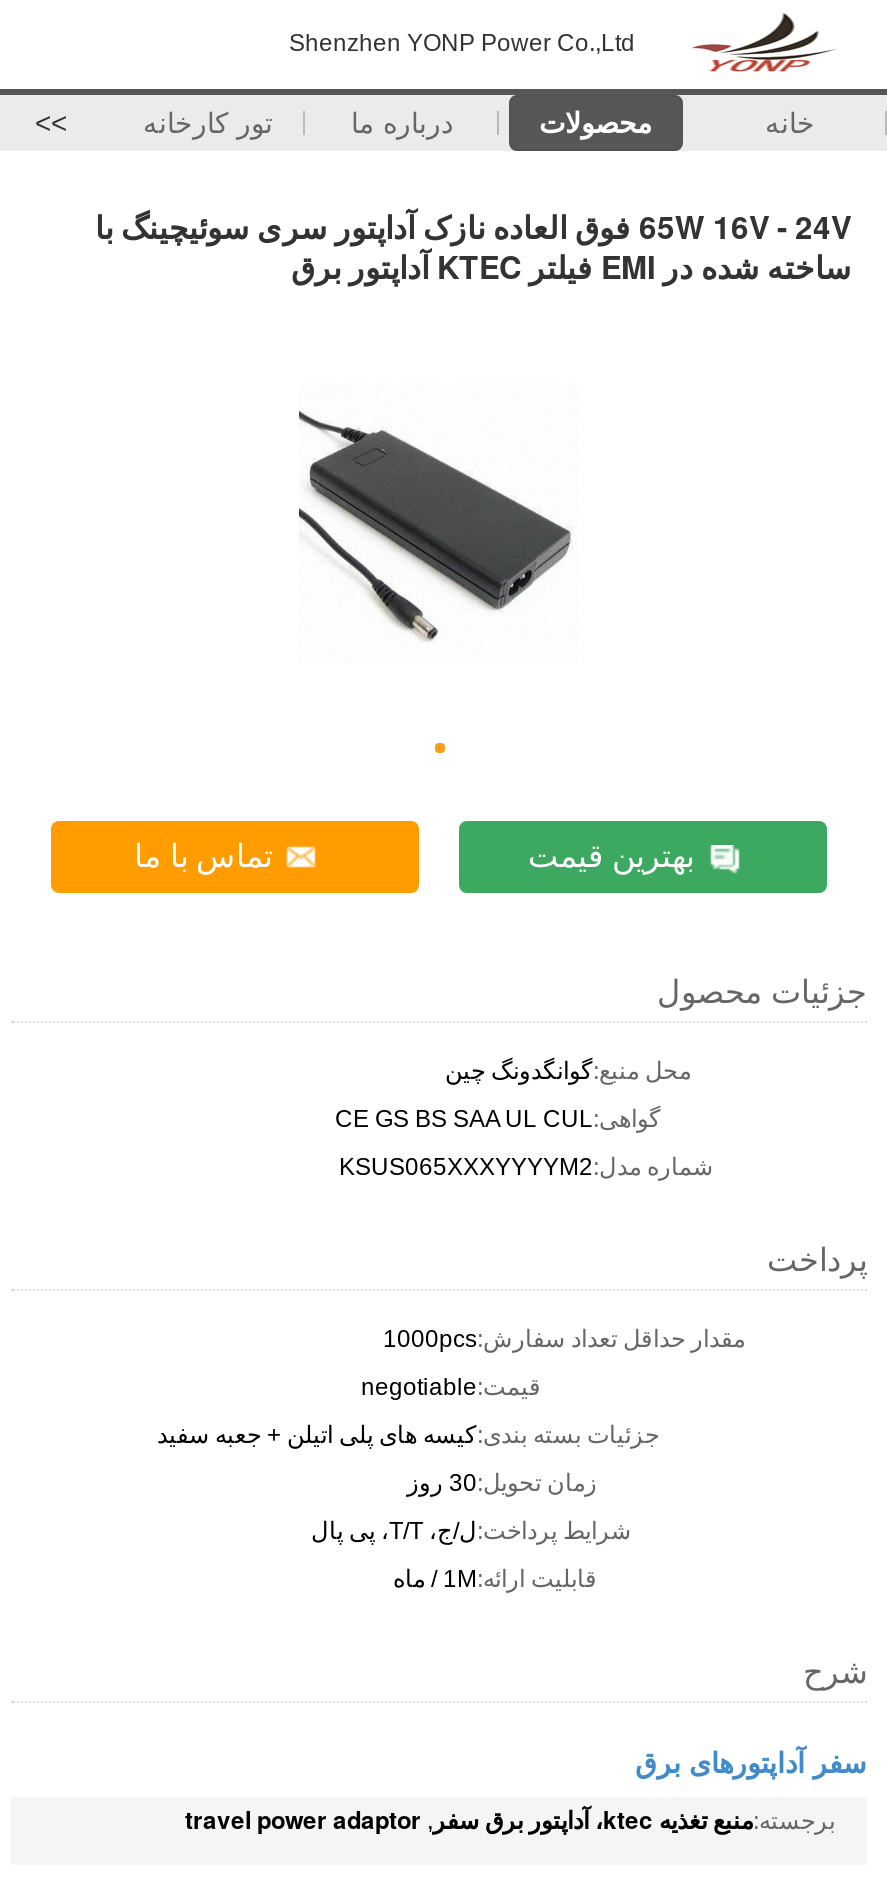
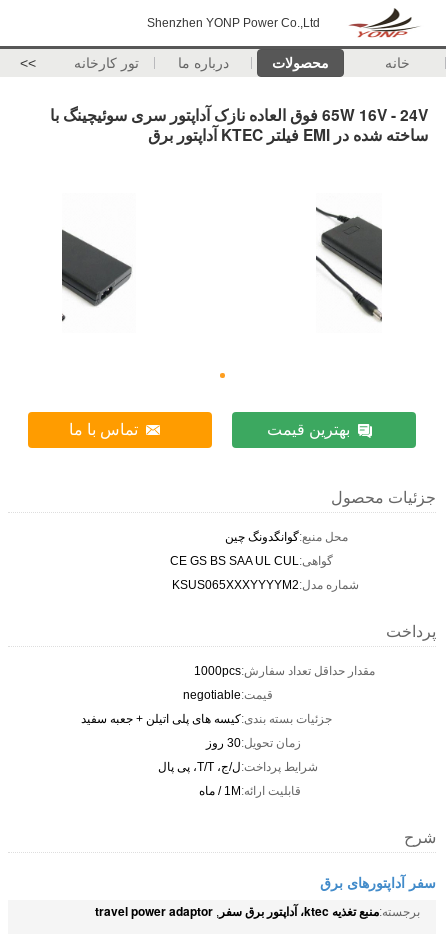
+ [image]

+ [image]

- [image]
